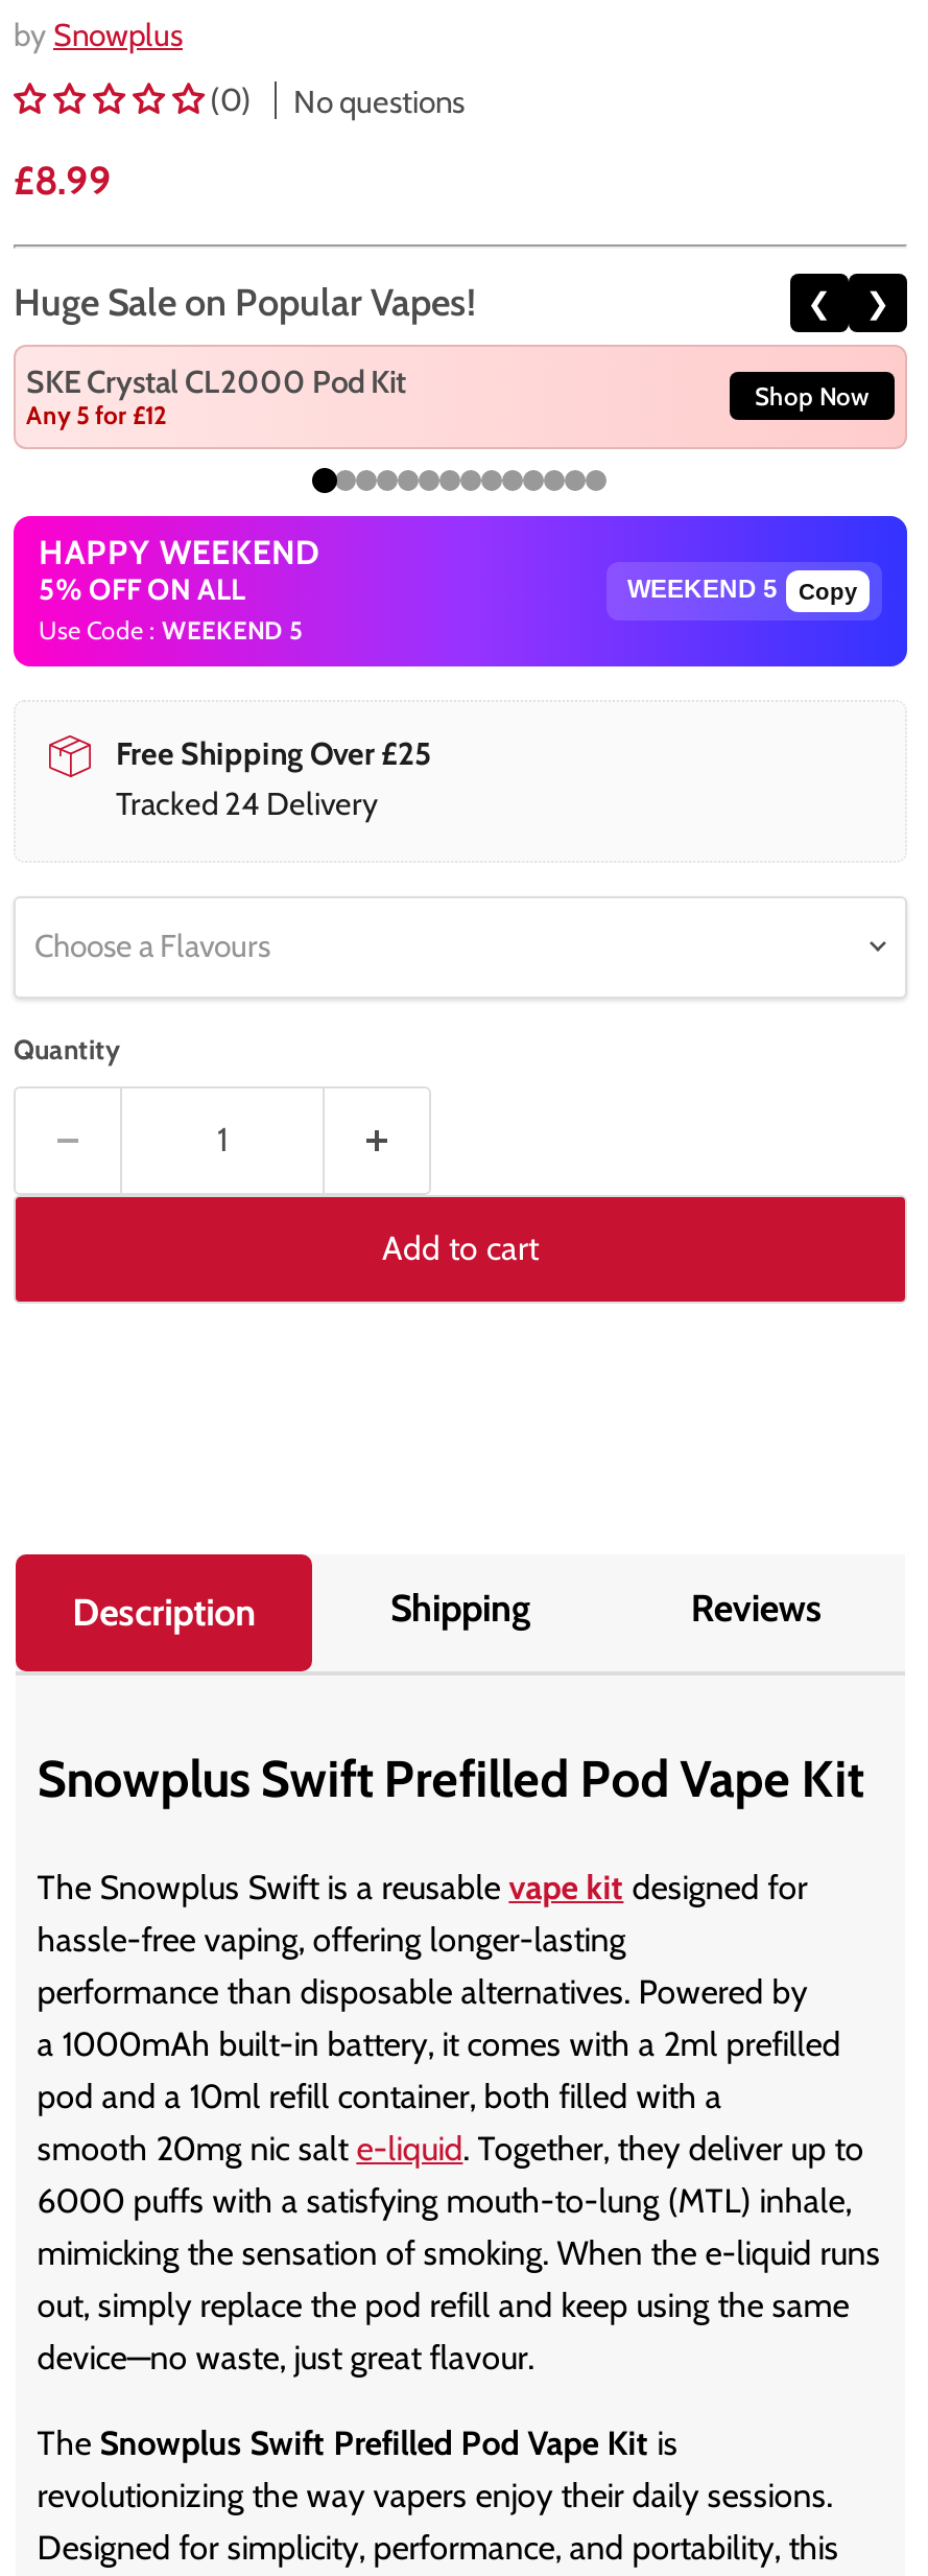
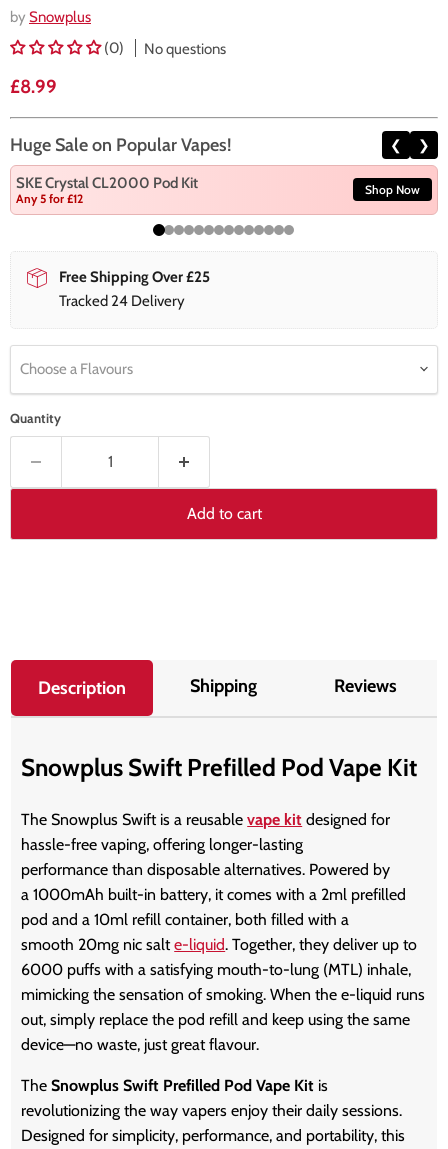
- [image]
- HAPPY WEEKEND
- 5% OFF ON ALL
- Use Code : WEEKEND 5

- Copy
